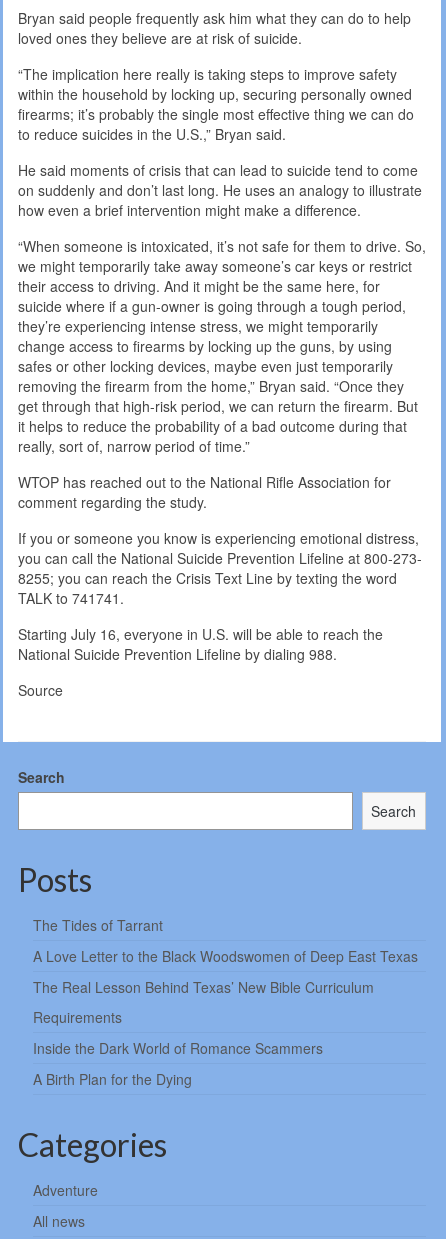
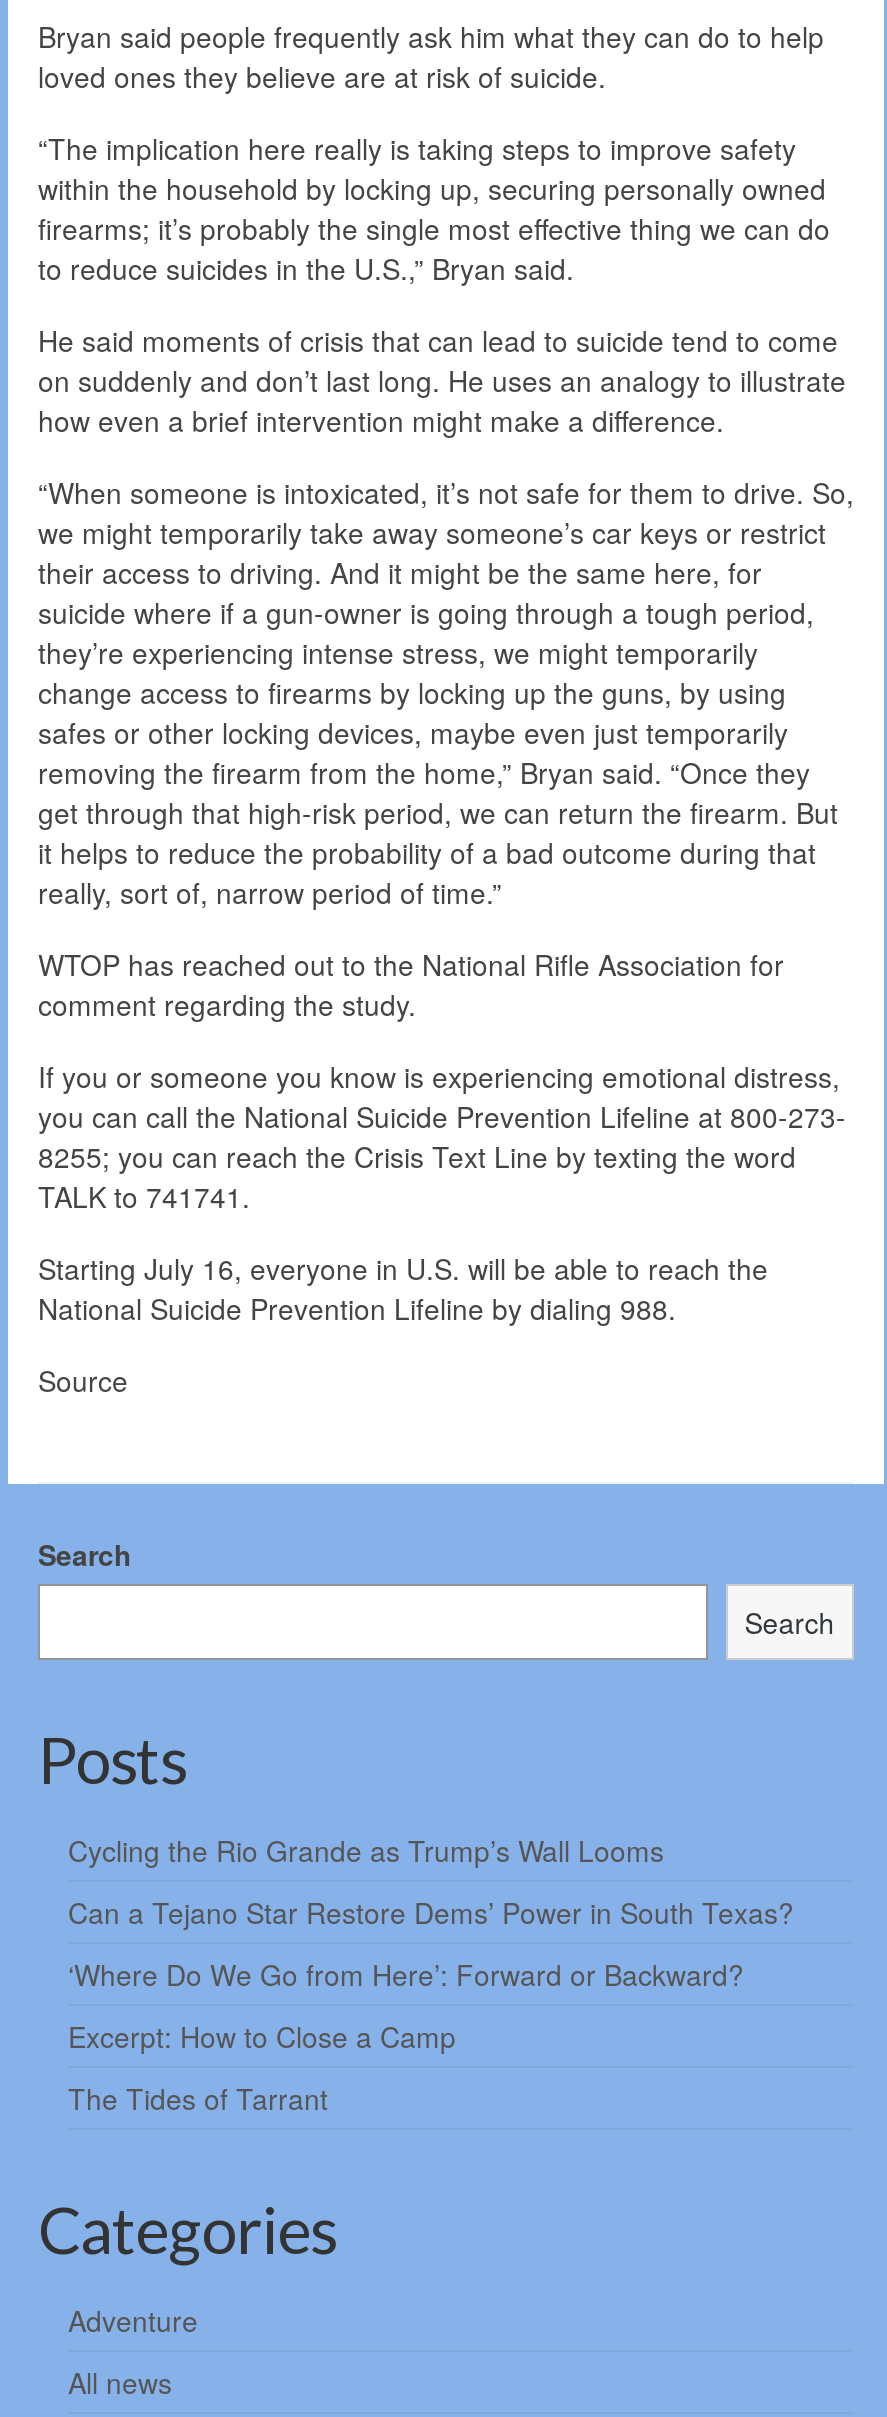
+ Cycling the Rio Grande as Trump’s Wall Looms
+ Can a Tejano Star Restore Dems’ Power in South Texas?
+ ‘Where Do We Go from Here’: Forward or Backward?
+ Excerpt: How to Close a Camp

moved down: The Tides of Tarrant

- A Love Letter to the Black Woodswomen of Deep East Texas
- The Real Lesson Behind Texas’ New Bible Curriculum
- Requirements
- Inside the Dark World of Romance Scammers
- A Birth Plan for the Dying
